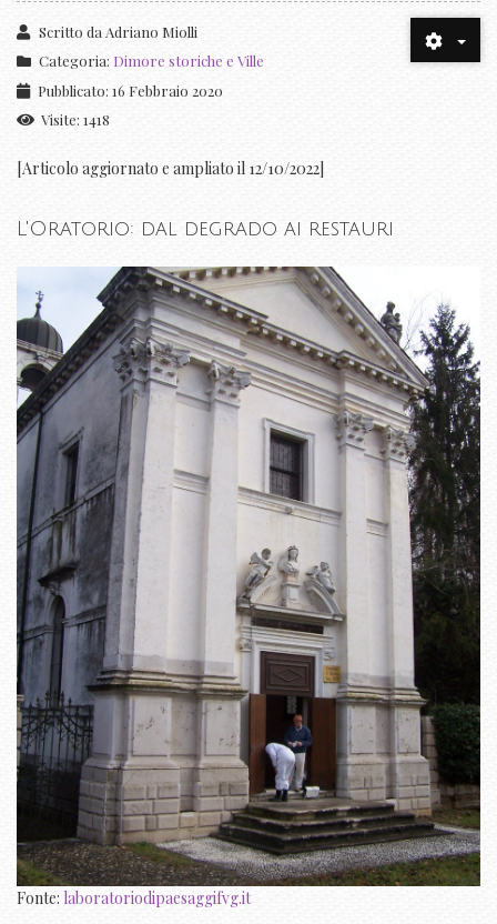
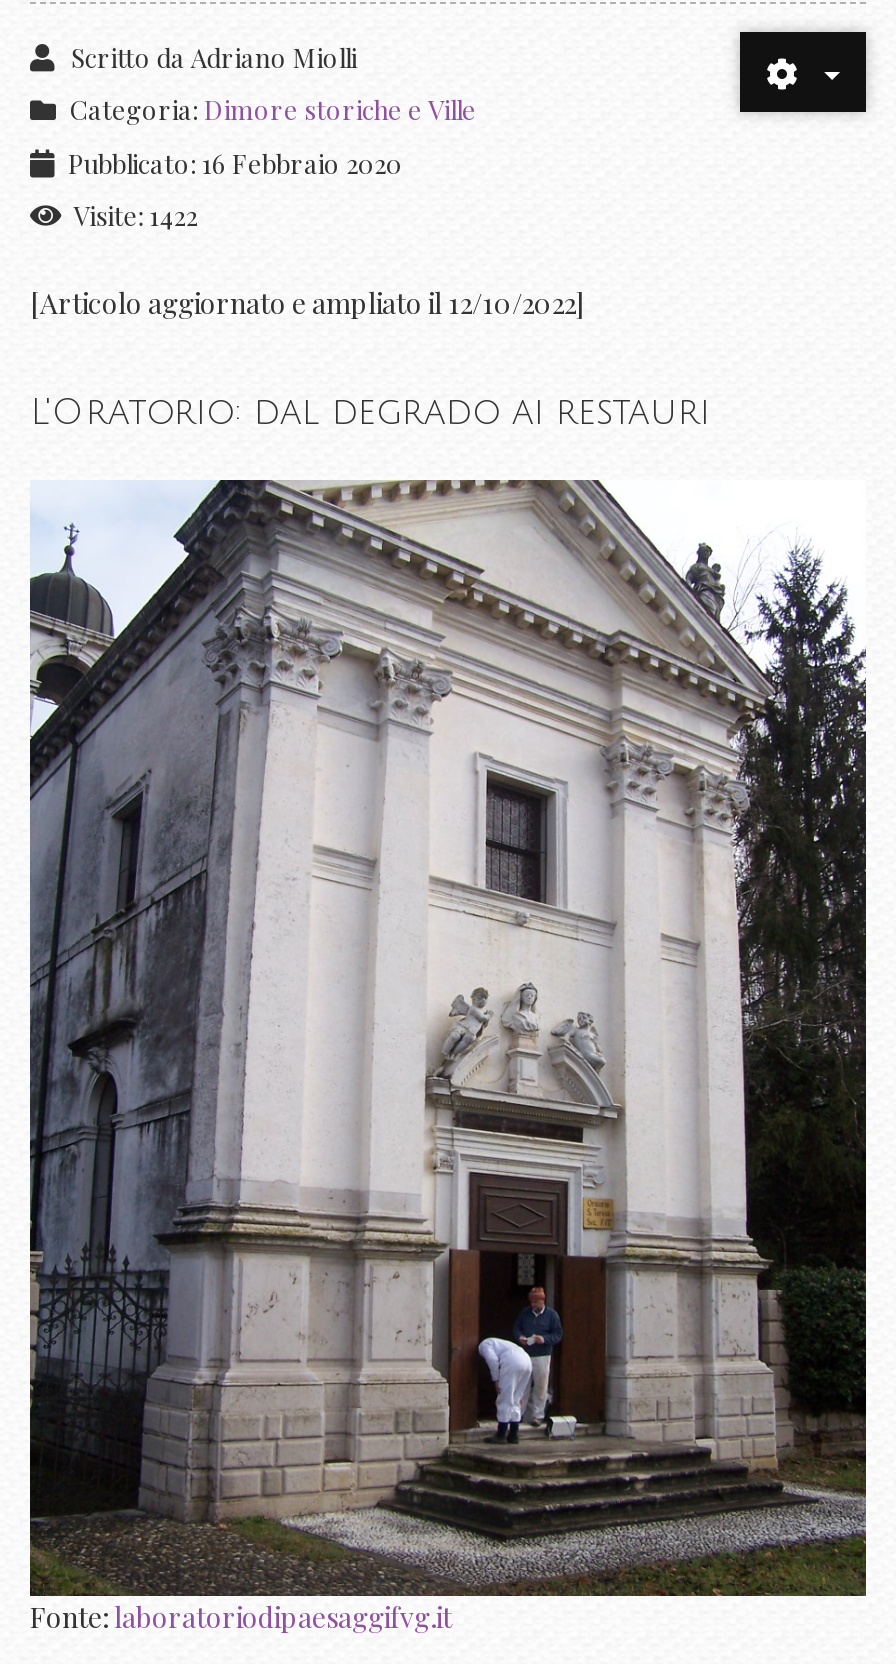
- Visite: 1418
+ Visite: 1422
